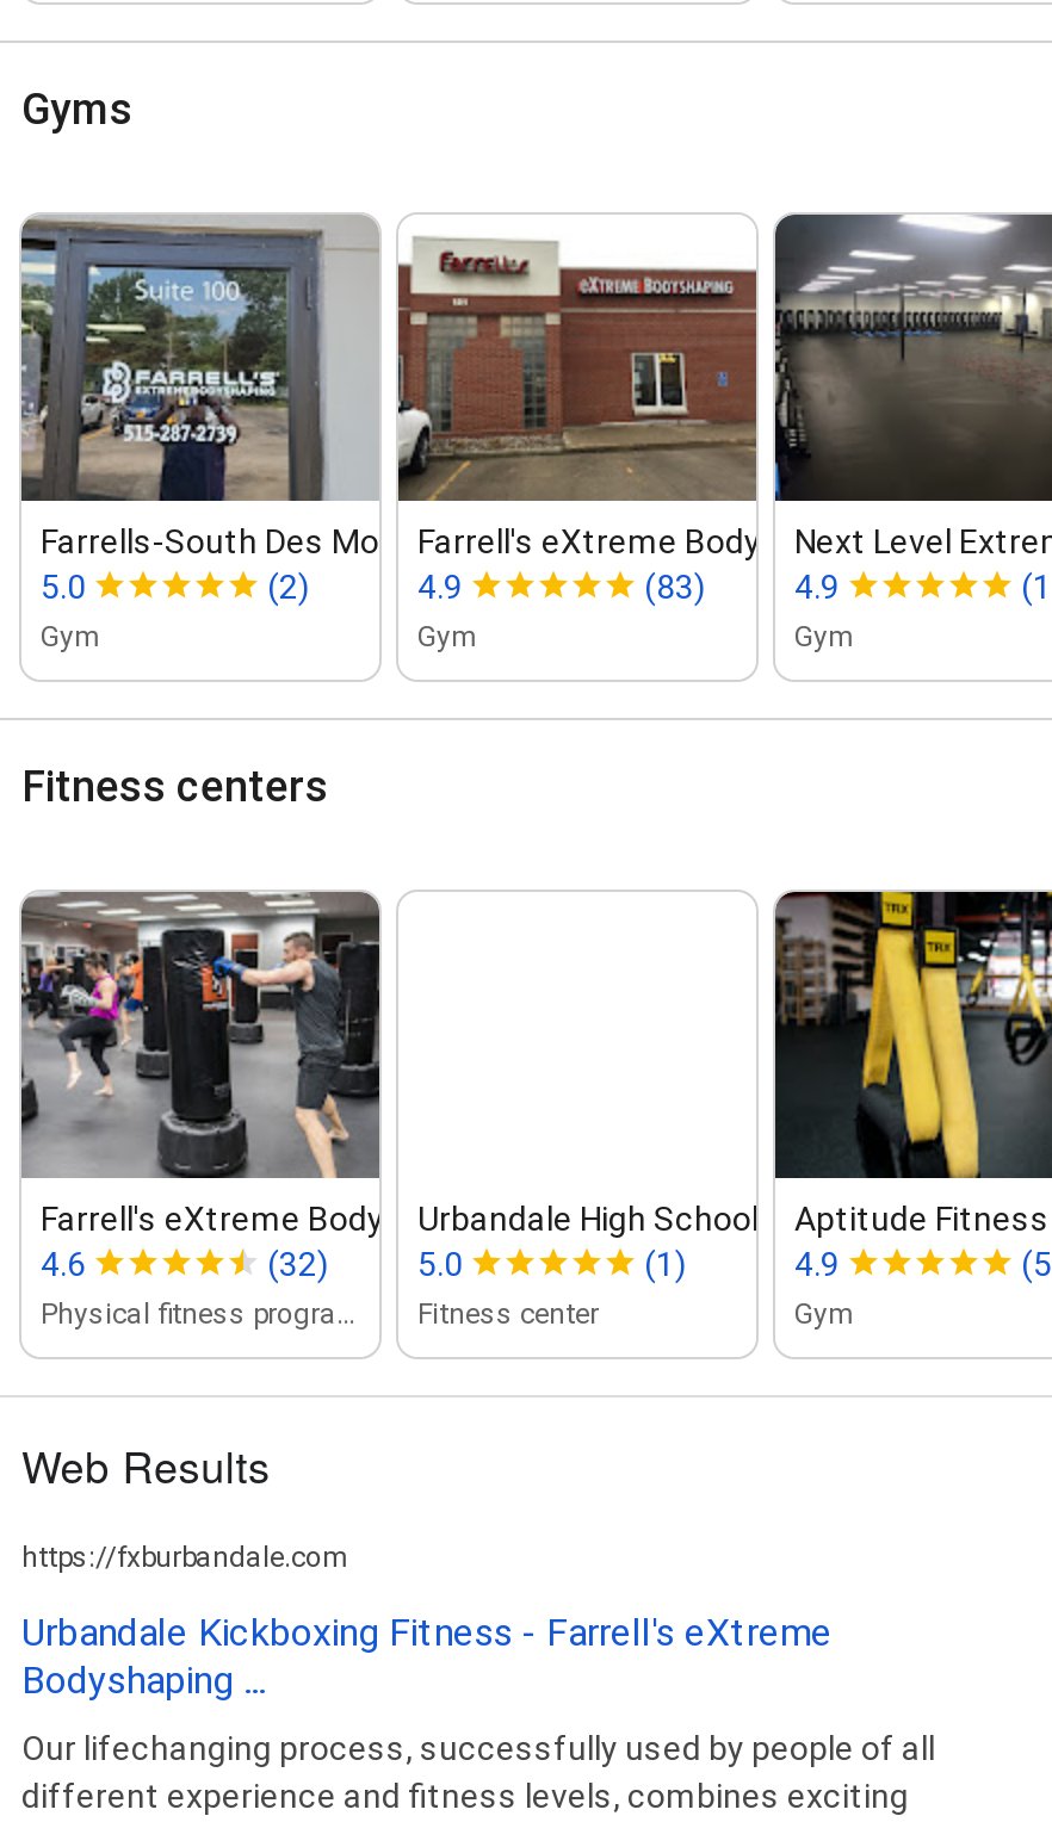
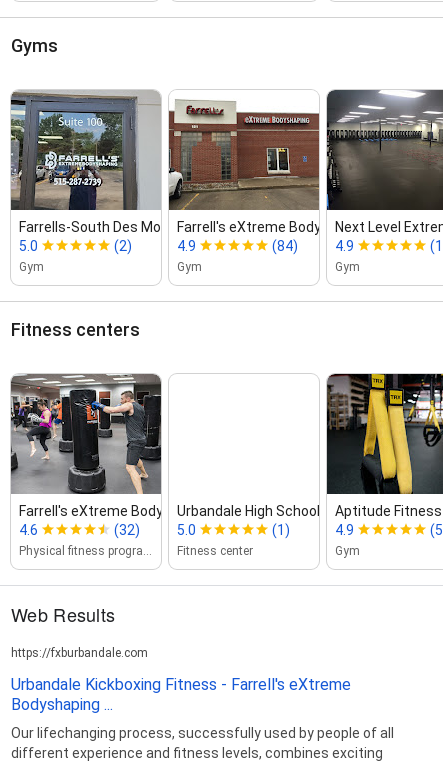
- (83)
+ (84)
